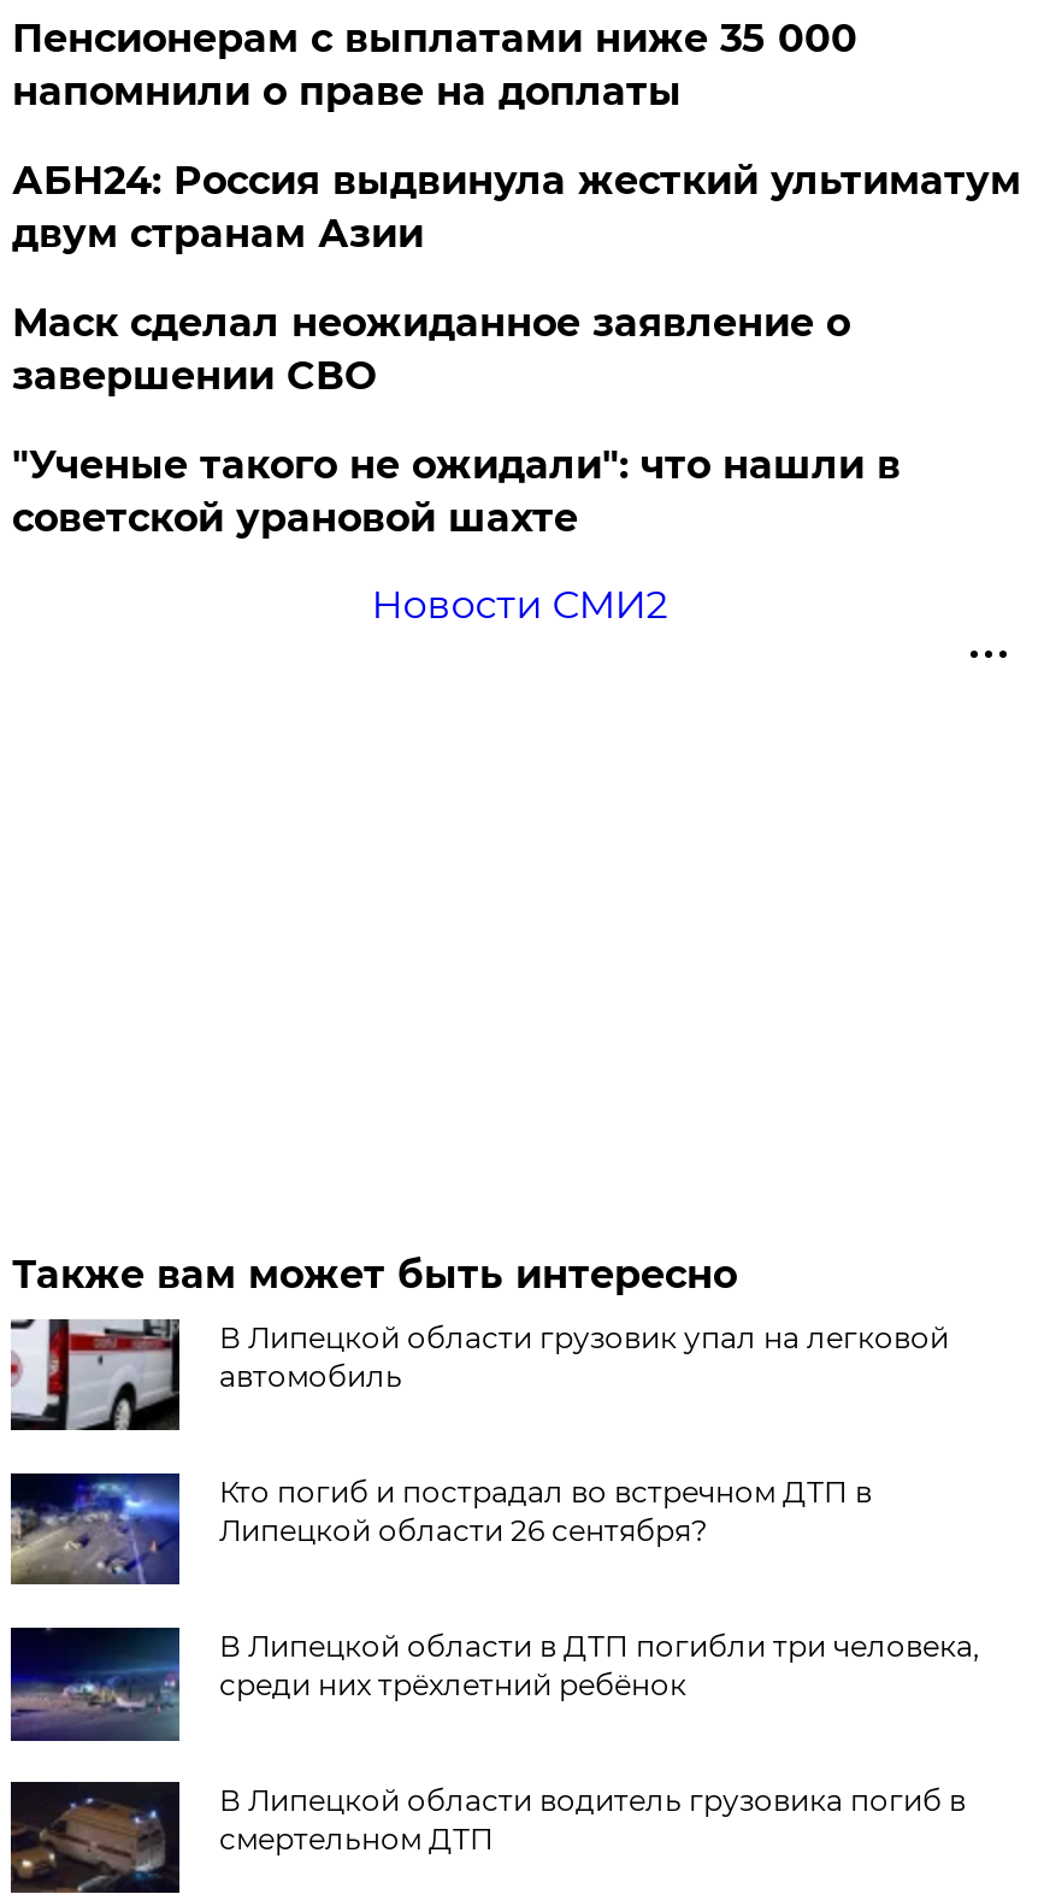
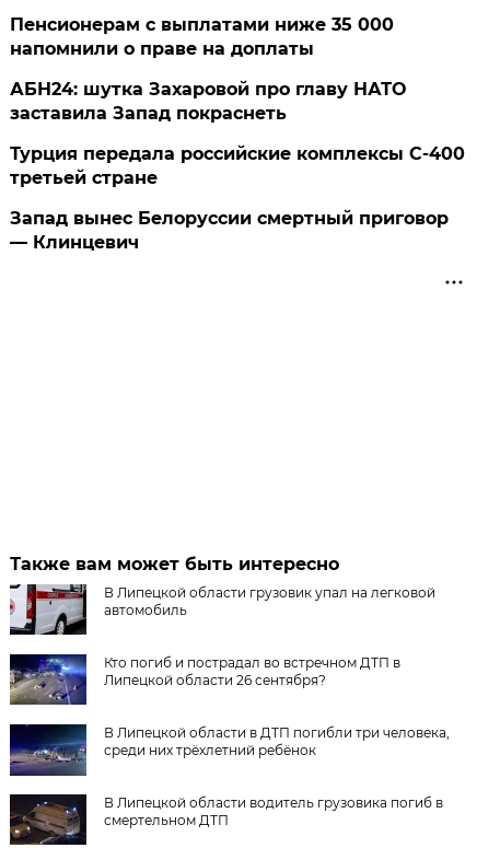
- АБН24: Россия выдвинула жесткий ультиматум
- двум странам Азии
- Маск сделал неожиданное заявление о
- завершении СВО
- "Ученые такого не ожидали": что нашли в
- советской урановой шахте
- Новости СМИ2
+ АБН24: шутка Захаровой про главу НАТО
+ заставила Запад покраснеть
+ Турция передала российские комплексы С-400
+ третьей стране
+ Запад вынес Белоруссии смертный приговор
+ — Клинцевич
